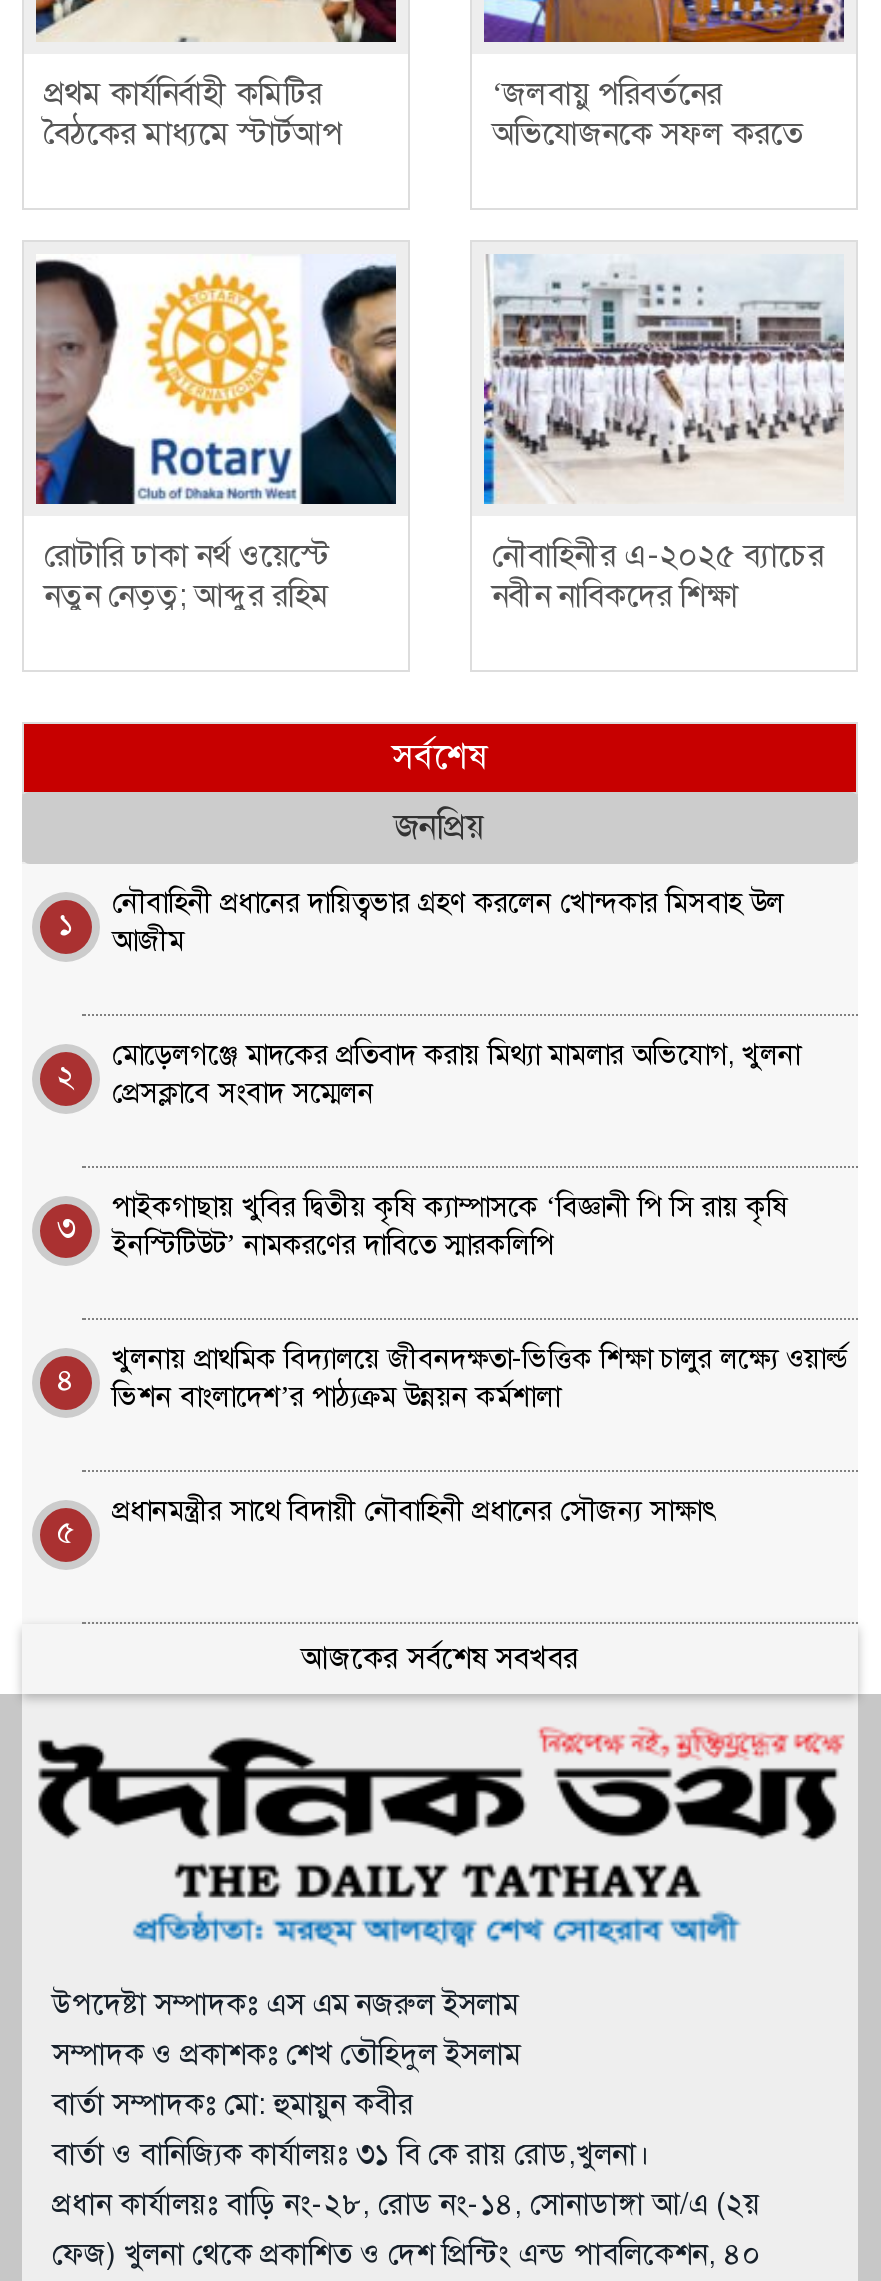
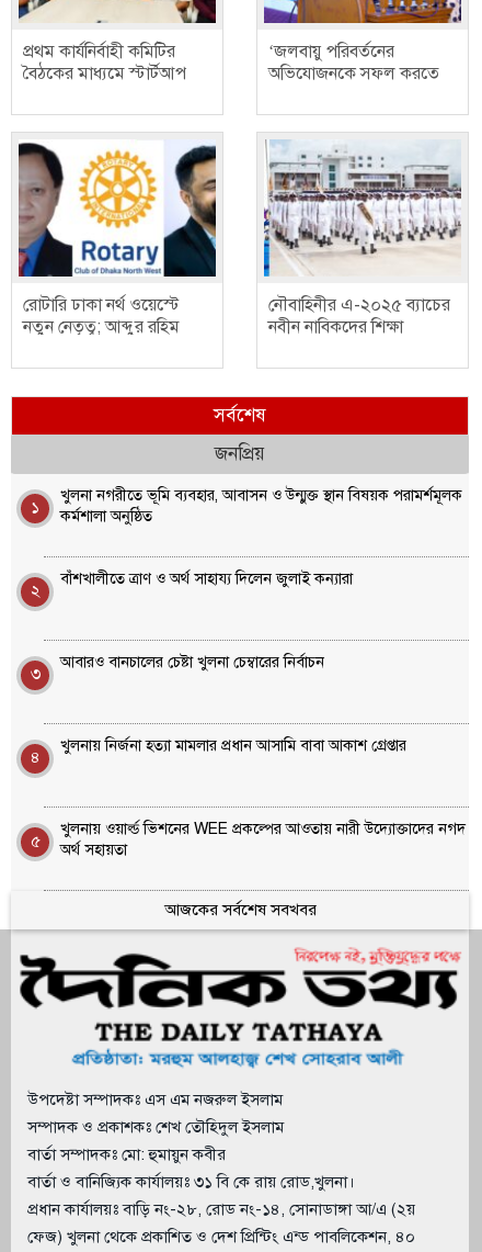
- নৌবাহিনী প্রধানের দায়িত্বভার গ্রহণ করলেন খোন্দকার মিসবাহ উল
- আজীম
+ খুলনা নগরীতে ভূমি ব্যবহার, আবাসন ও উন্মুক্ত স্থান বিষয়ক পরামর্শমূলক
+ কর্মশালা অনুষ্ঠিত

- মোড়েলগঞ্জে মাদকের প্রতিবাদ করায় মিথ্যা মামলার অভিযোগ, খুলনা
- প্রেসক্লাবে সংবাদ সম্মেলন
+ বাঁশখালীতে ত্রাণ ও অর্থ সাহায্য দিলেন জুলাই কন্যারা

- পাইকগাছায় খুবির দ্বিতীয় কৃষি ক্যাম্পাসকে ‘বিজ্ঞানী পি সি রায় কৃষি
- ইনস্টিটিউট’ নামকরণের দাবিতে স্মারকলিপি
+ আবারও বানচালের চেষ্টা খুলনা চেম্বারের নির্বাচন

- খুলনায় প্রাথমিক বিদ্যালয়ে জীবনদক্ষতা-ভিত্তিক শিক্ষা চালুর লক্ষ্যে ওয়ার্ল্ড
- ভিশন বাংলাদেশ’র পাঠ্যক্রম উন্নয়ন কর্মশালা
+ খুলনায় নির্জনা হত্যা মামলার প্রধান আসামি বাবা আকাশ গ্রেপ্তার

- প্রধানমন্ত্রীর সাথে বিদায়ী নৌবাহিনী প্রধানের সৌজন্য সাক্ষাৎ
+ খুলনায় ওয়ার্ল্ড ভিশনের WEE প্রকল্পের আওতায় নারী উদ্যোক্তাদের নগদ
+ অর্থ সহায়তা
